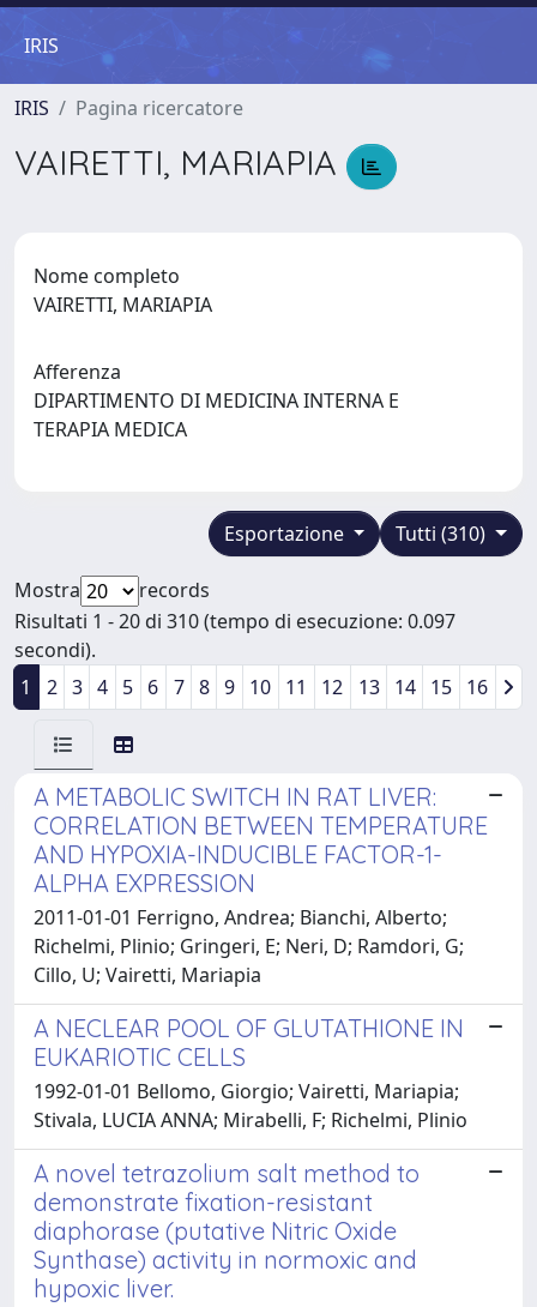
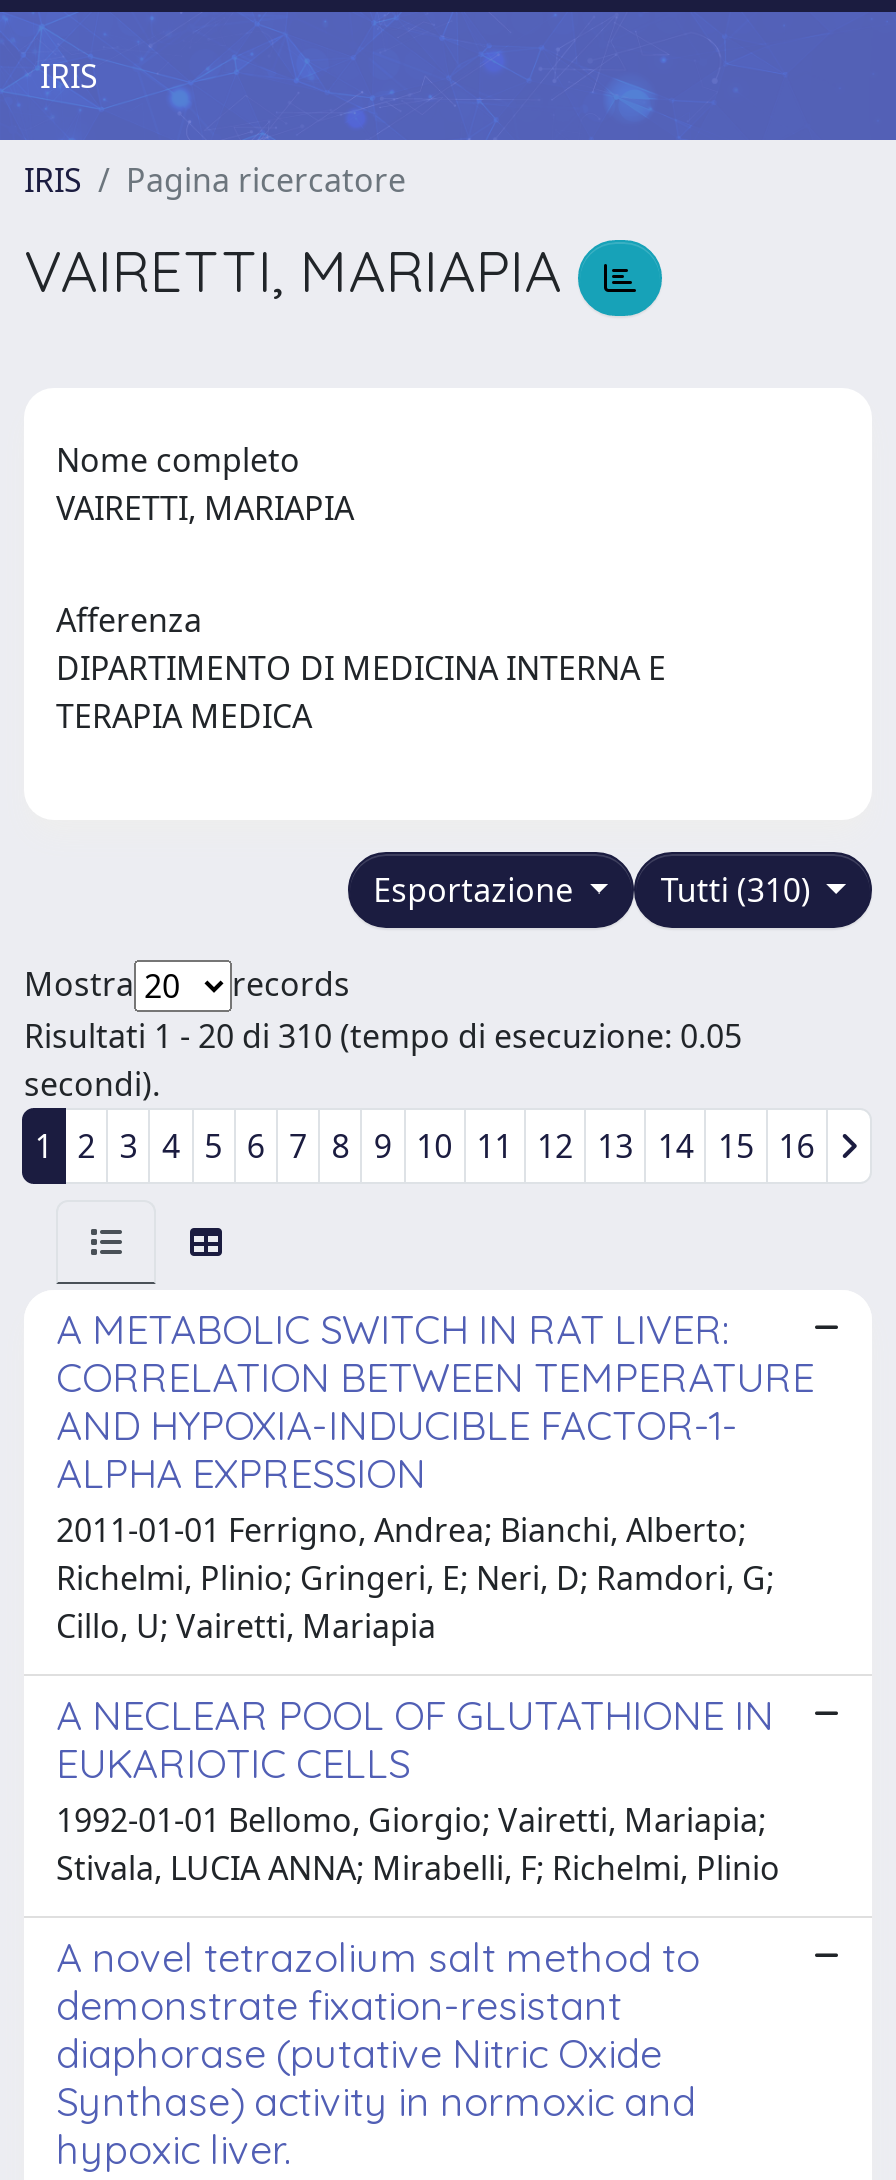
- Risultati 1 - 20 di 310 (tempo di esecuzione: 0.097
+ Risultati 1 - 20 di 310 (tempo di esecuzione: 0.05
